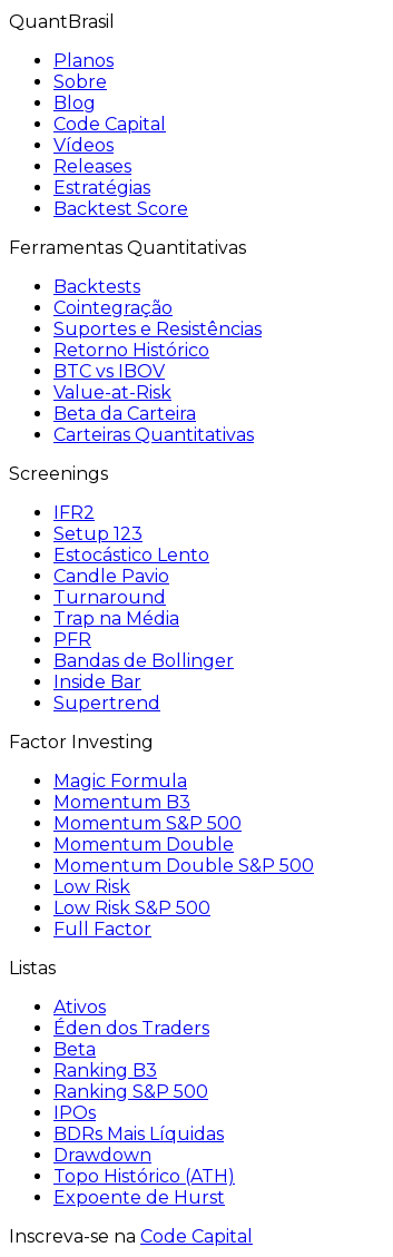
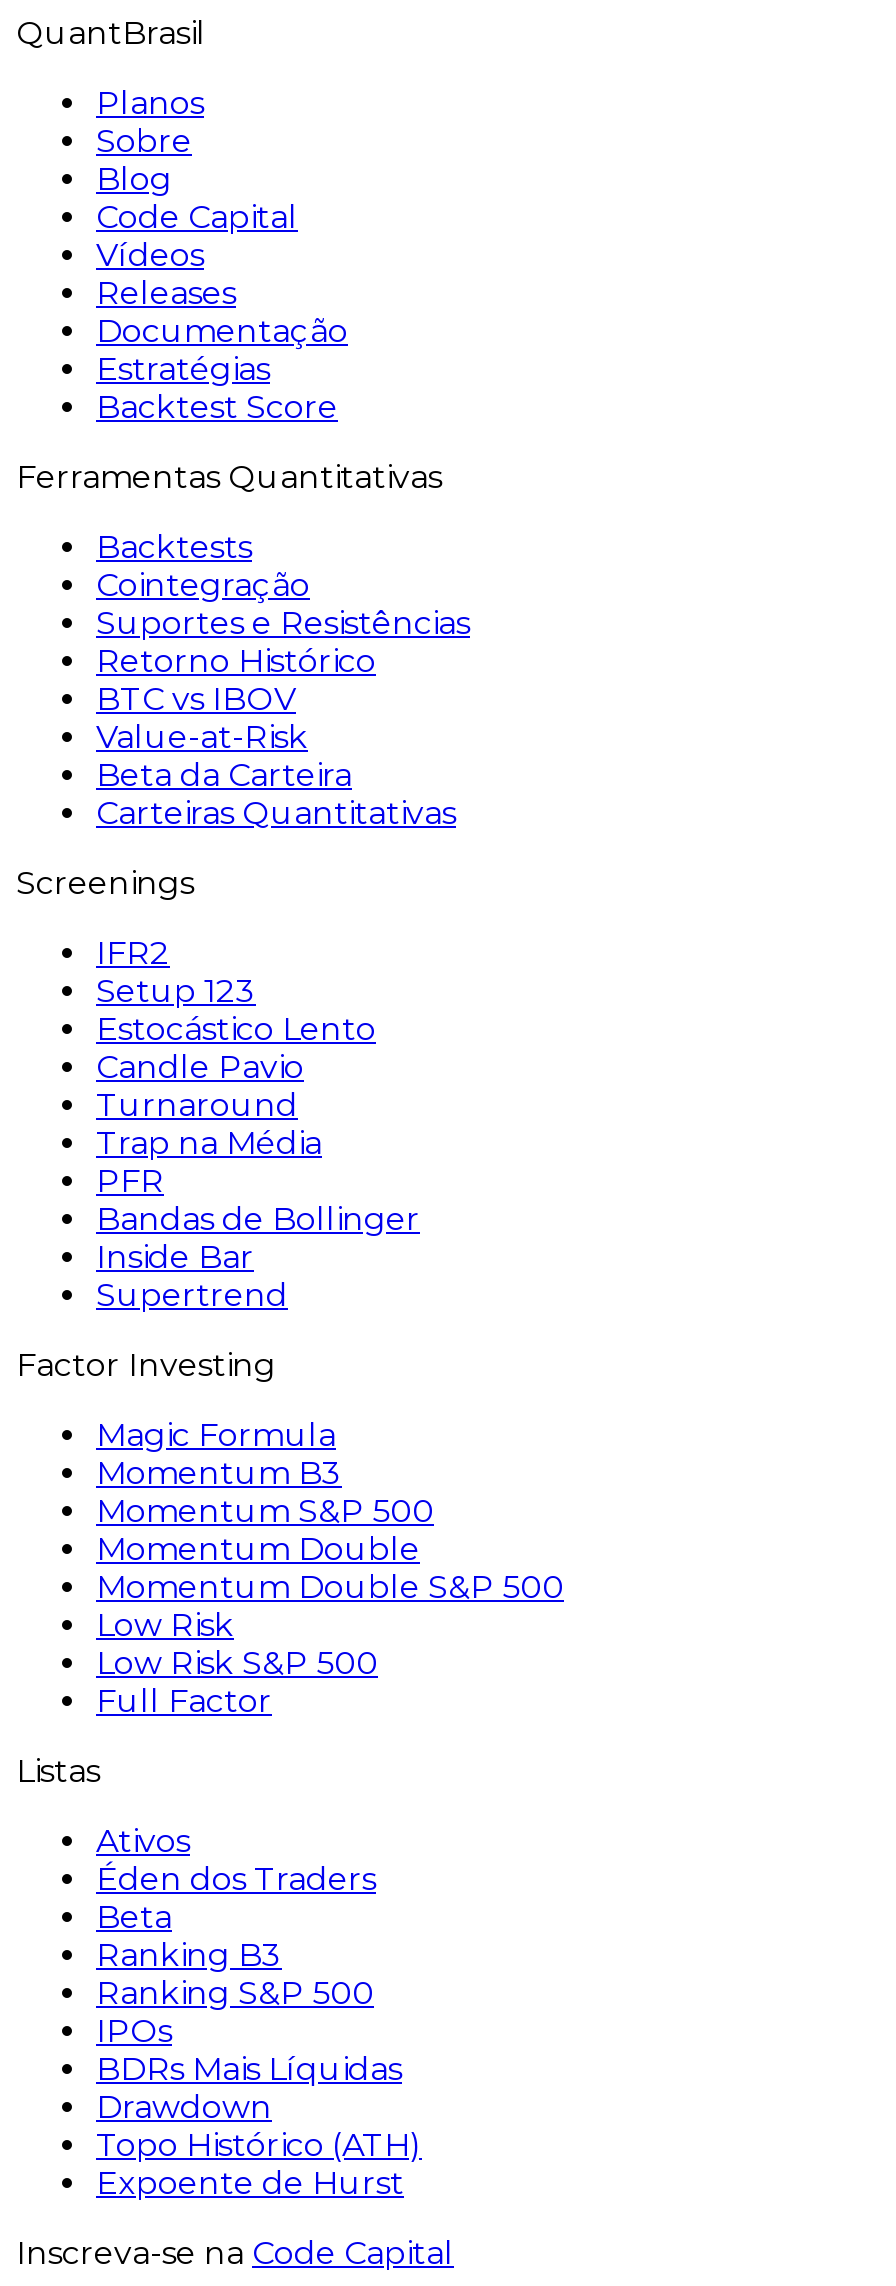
+ Documentação
